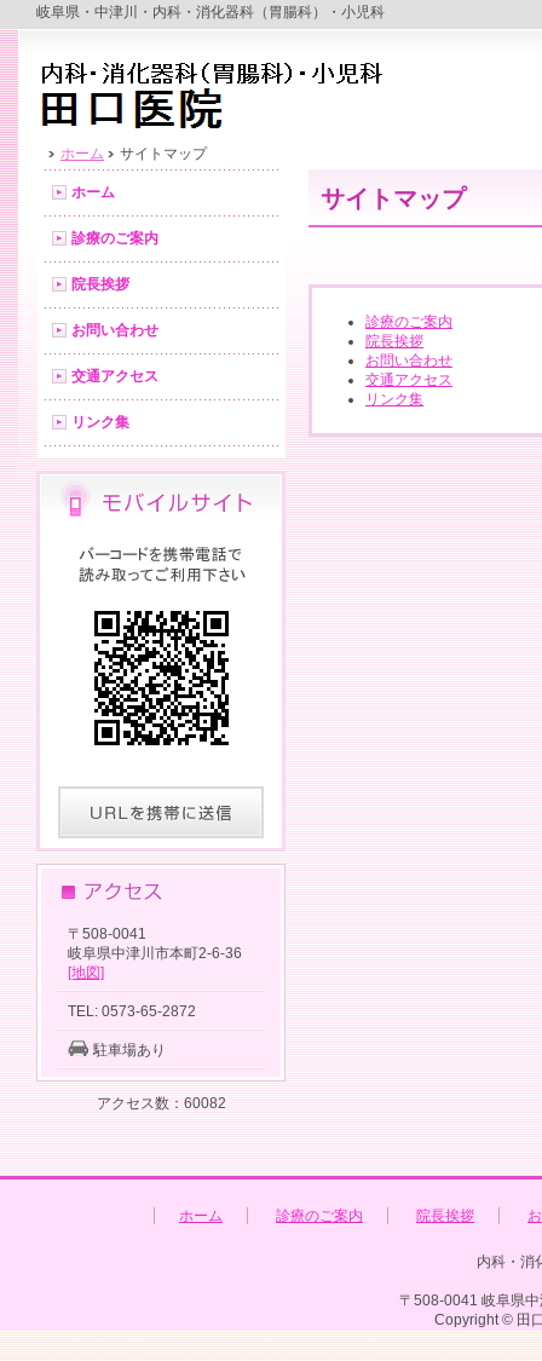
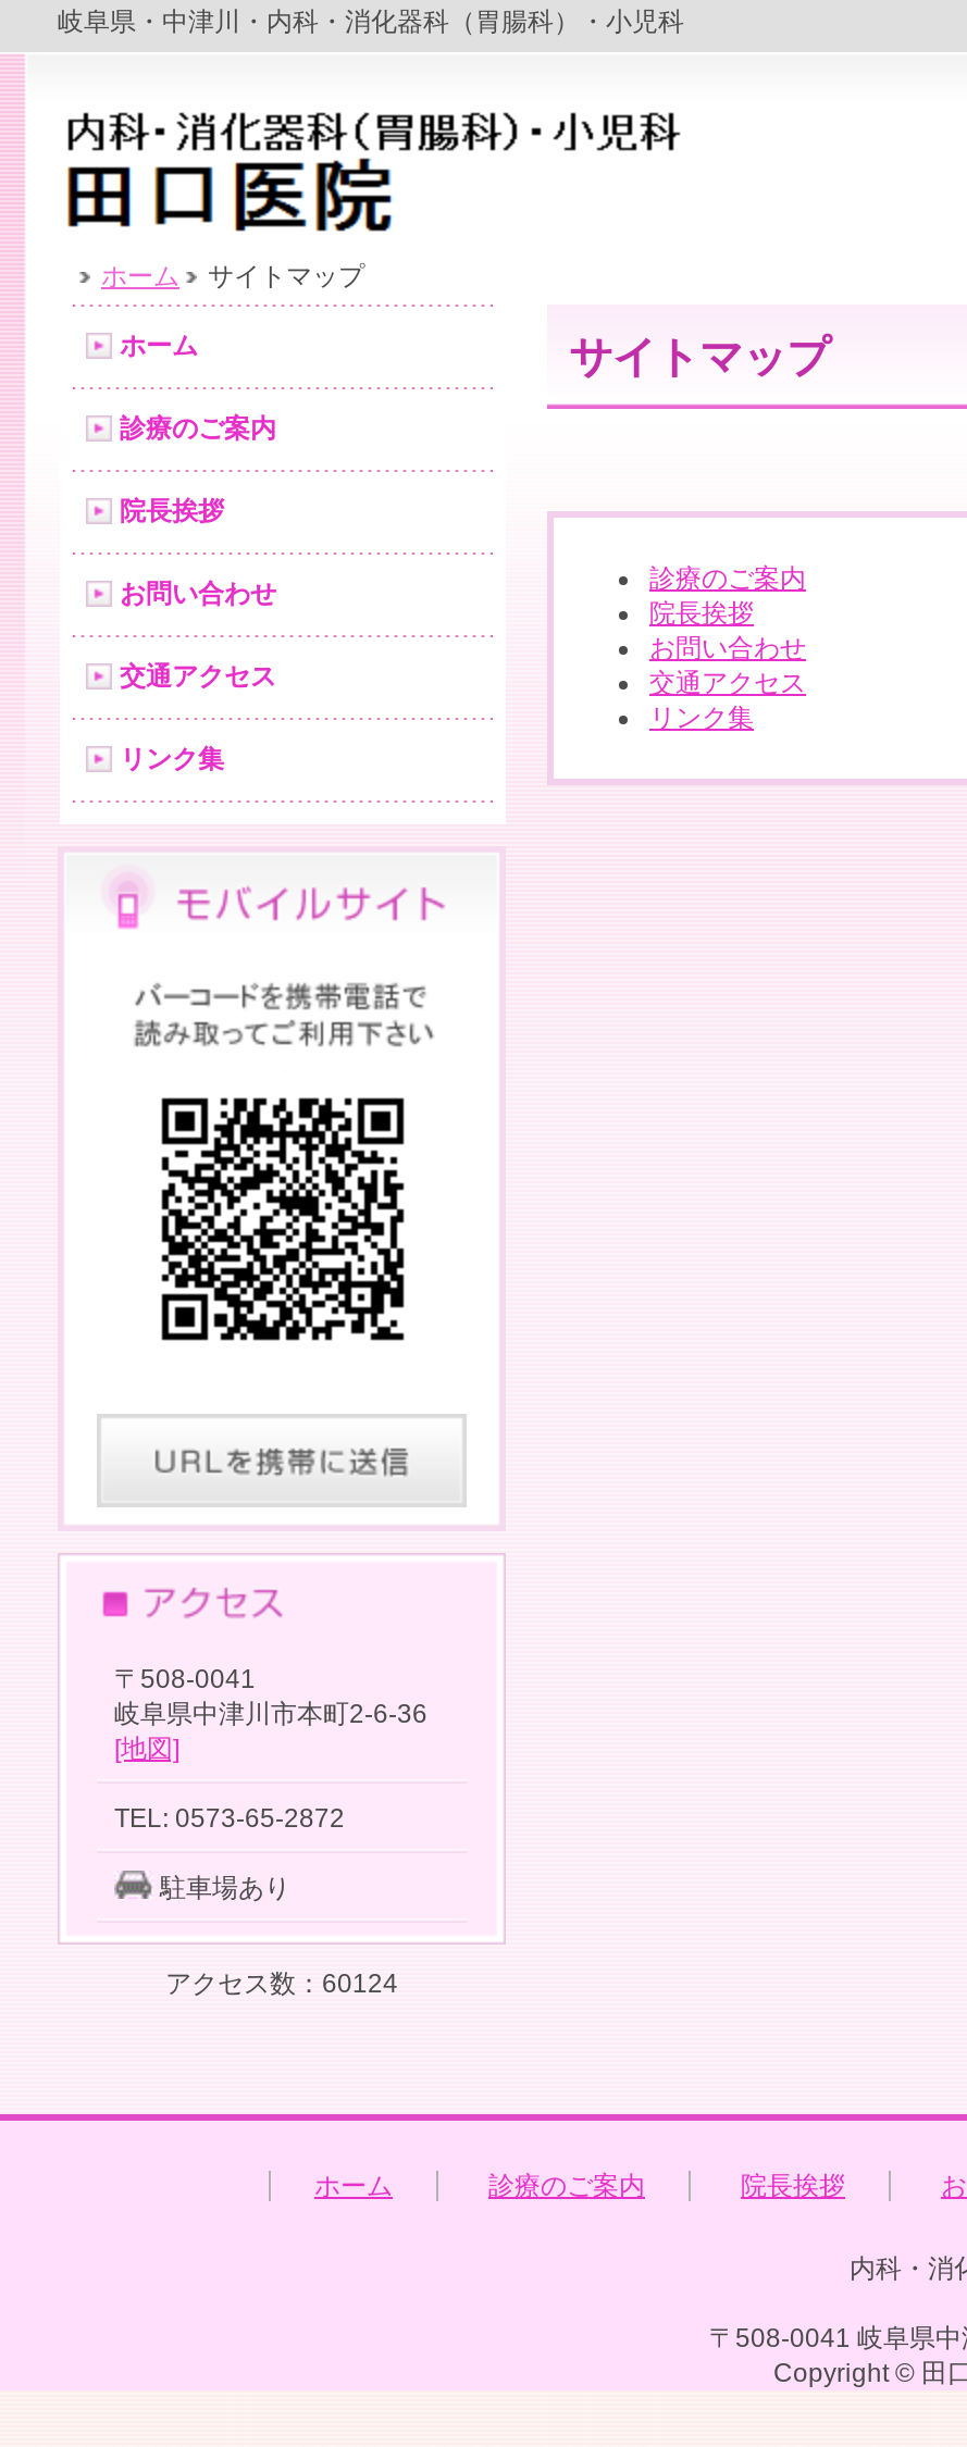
- アクセス数：60082
+ アクセス数：60124
